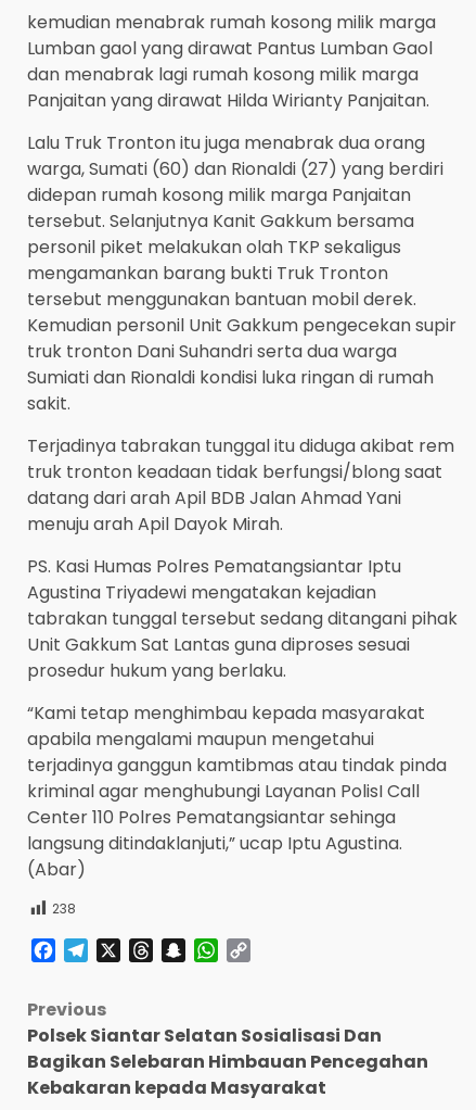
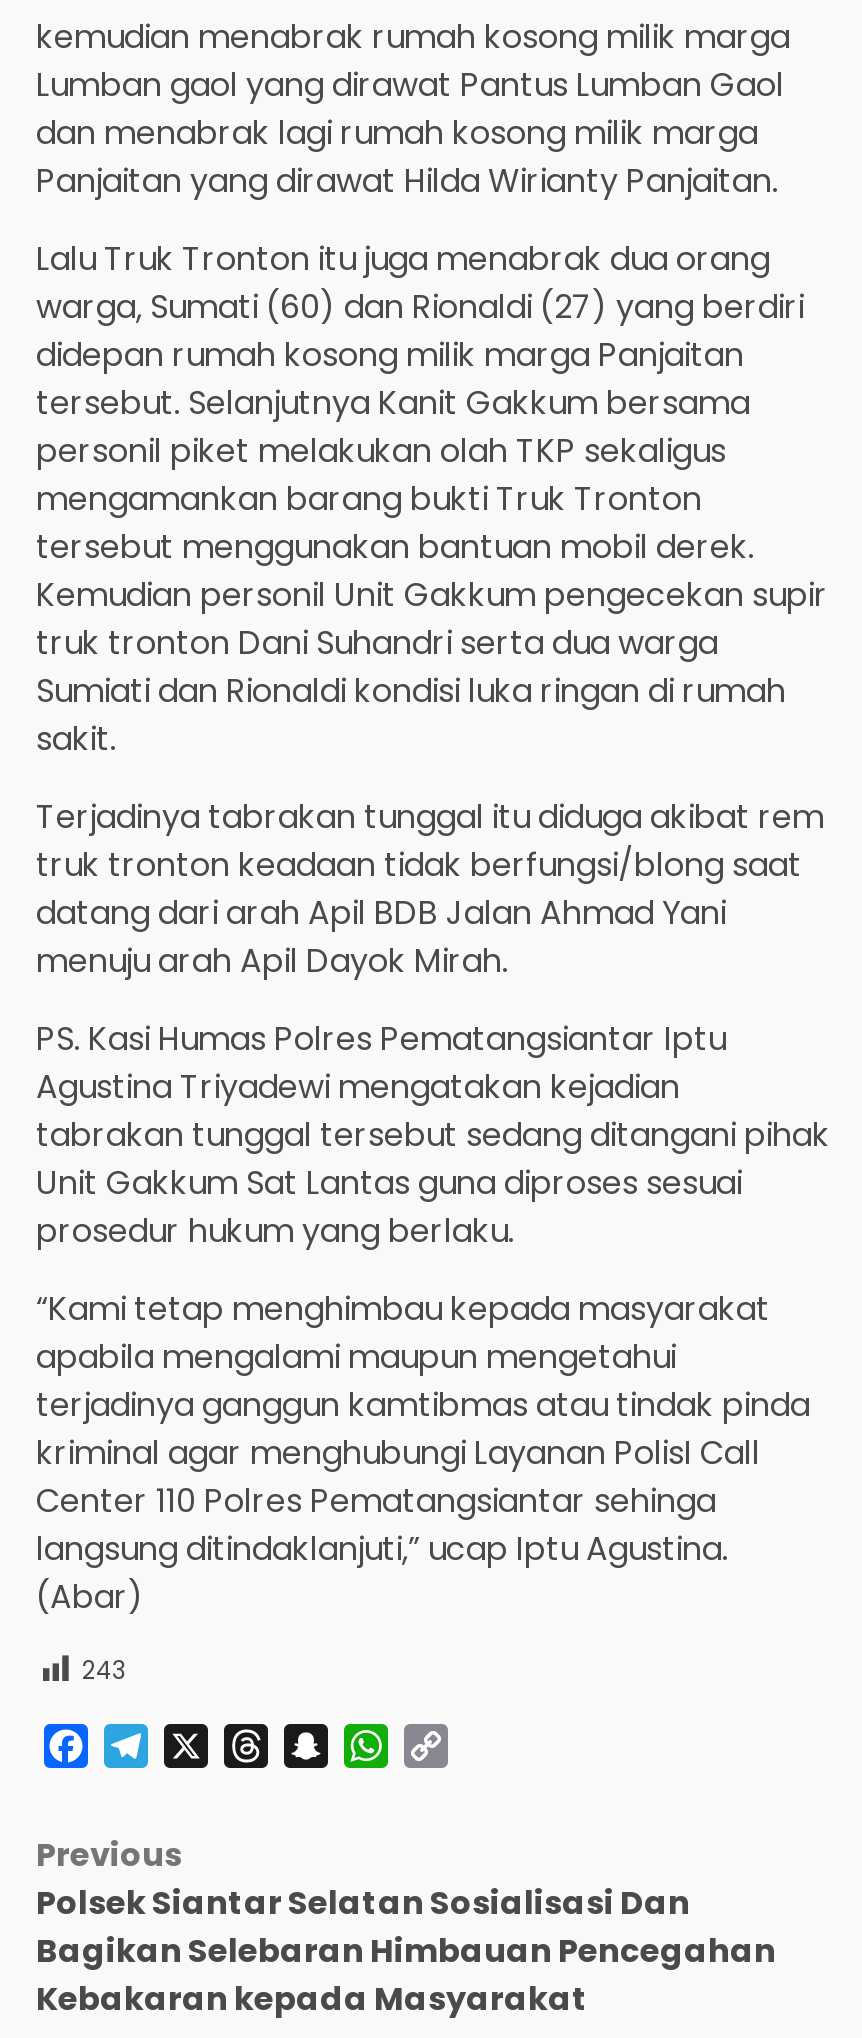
- 238
+ 243
